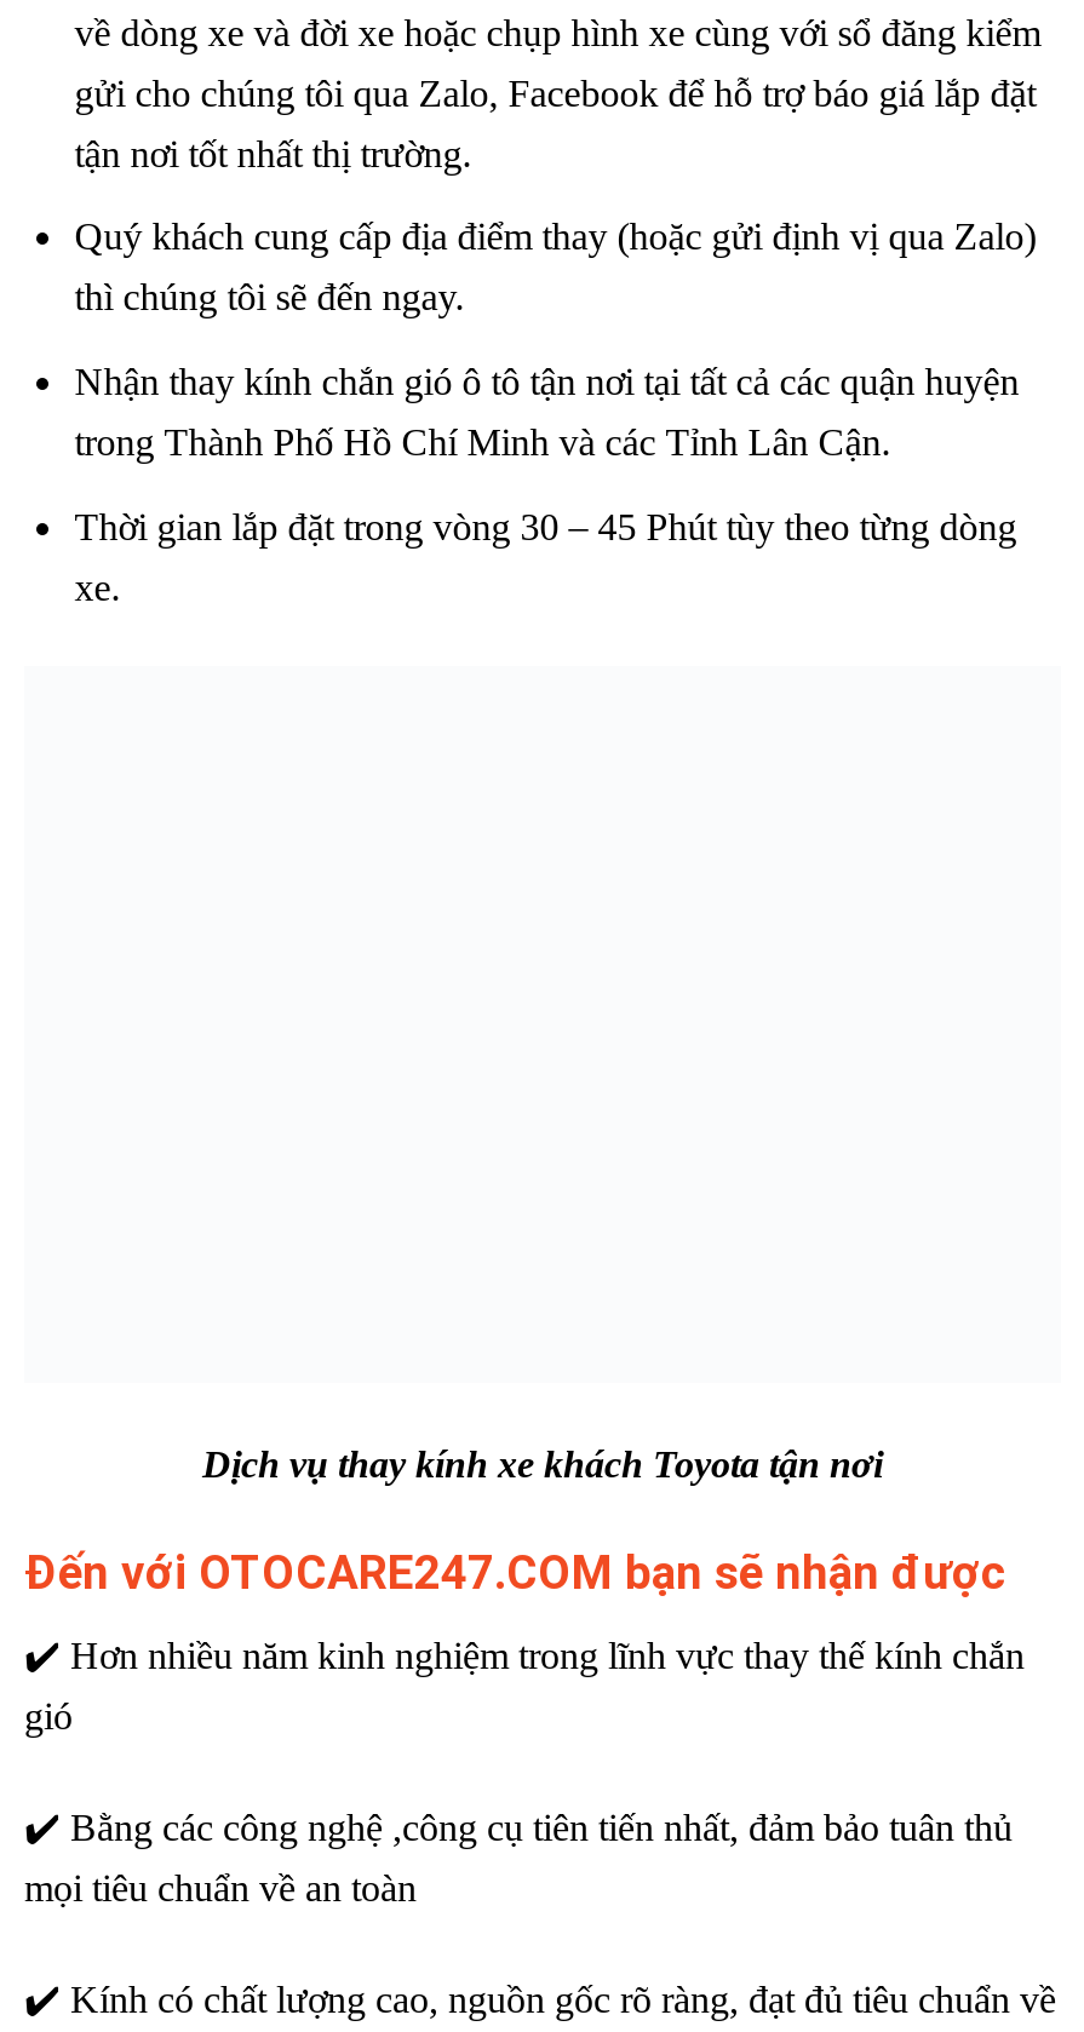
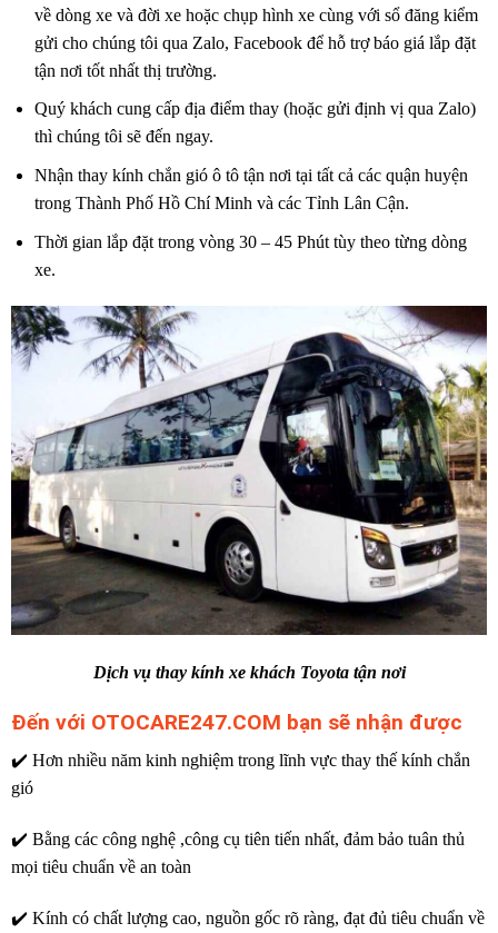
+ [image]
